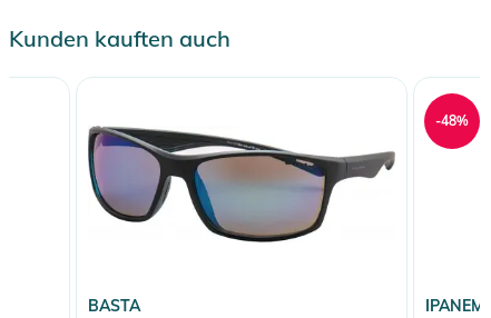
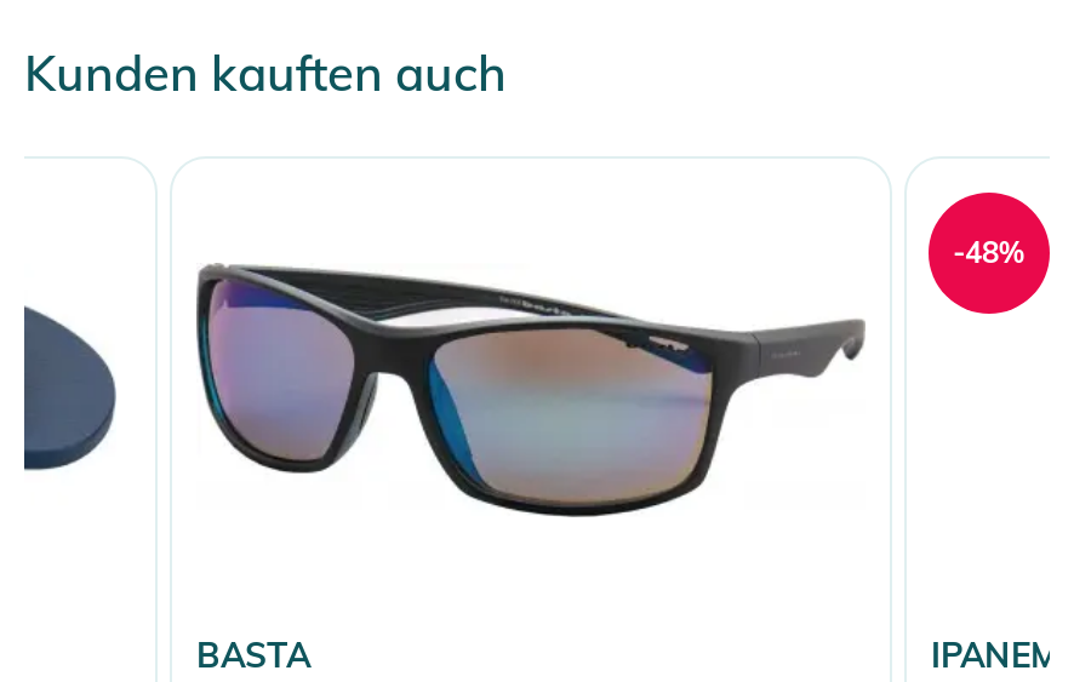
+ [image]
